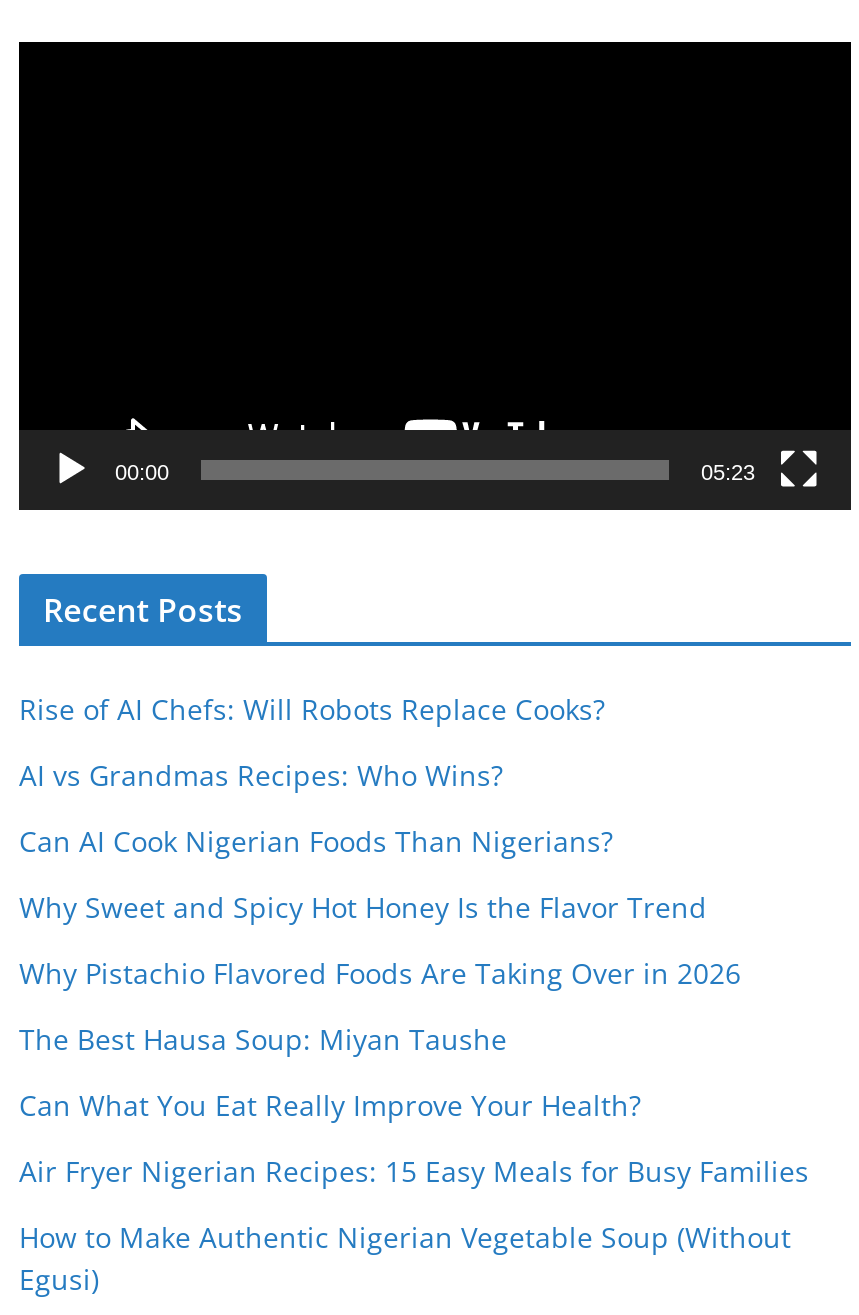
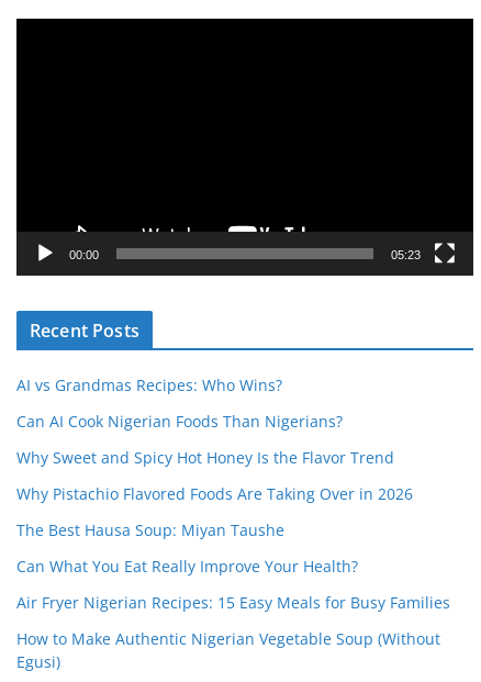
- Rise of AI Chefs: Will Robots Replace Cooks?
